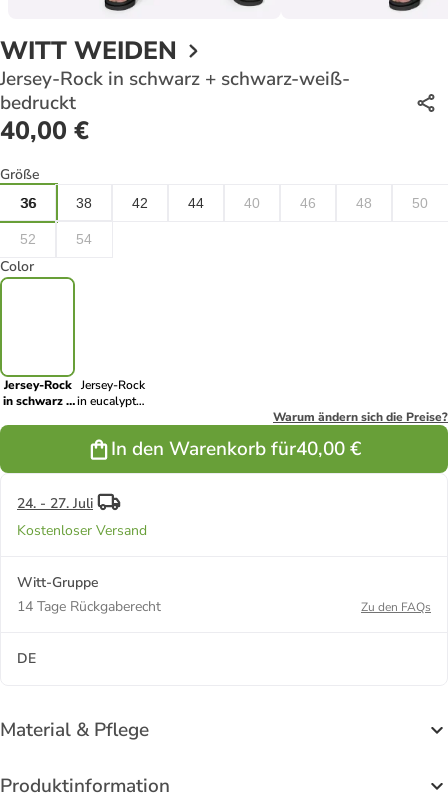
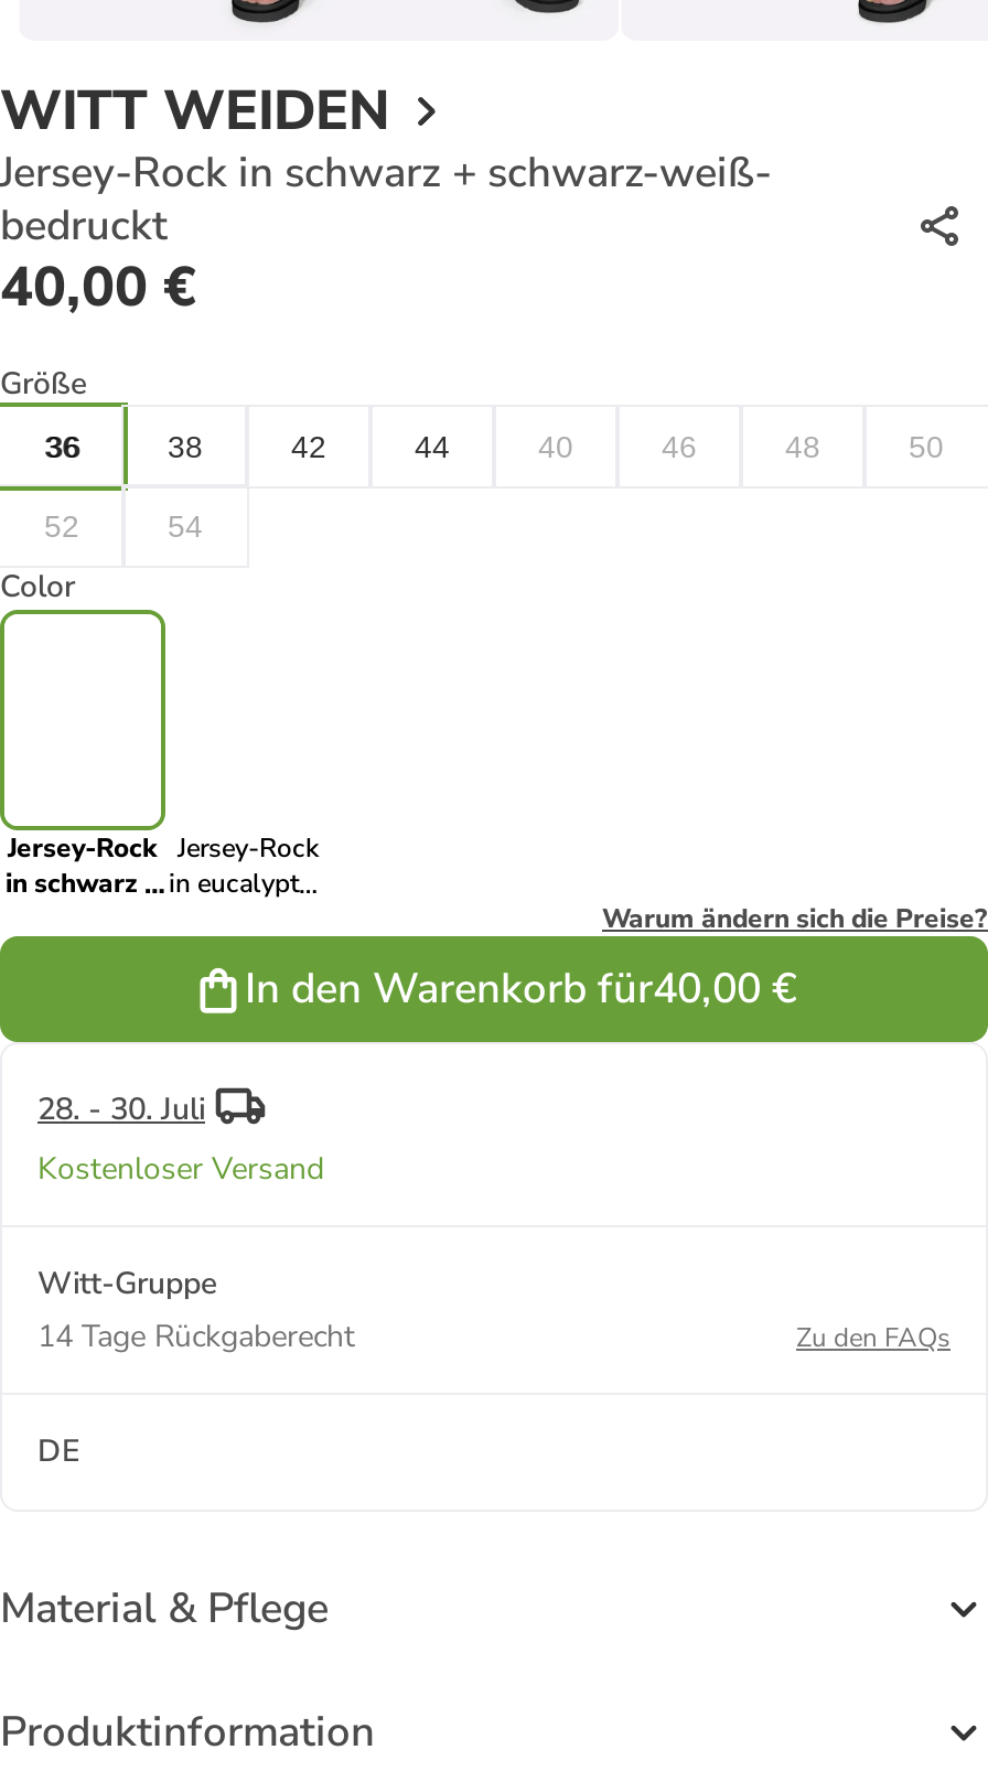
- 24. - 27. Juli
+ 28. - 30. Juli
